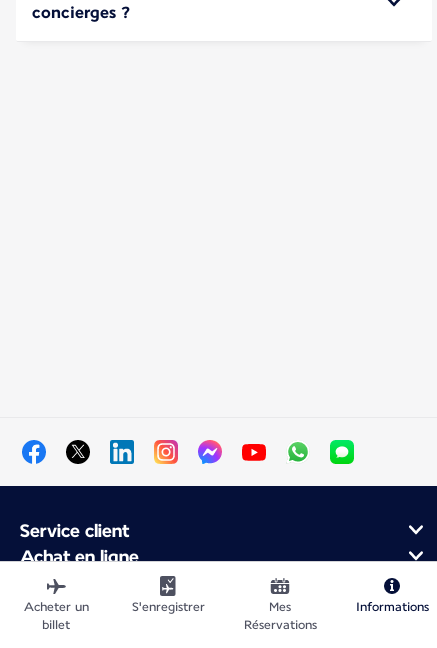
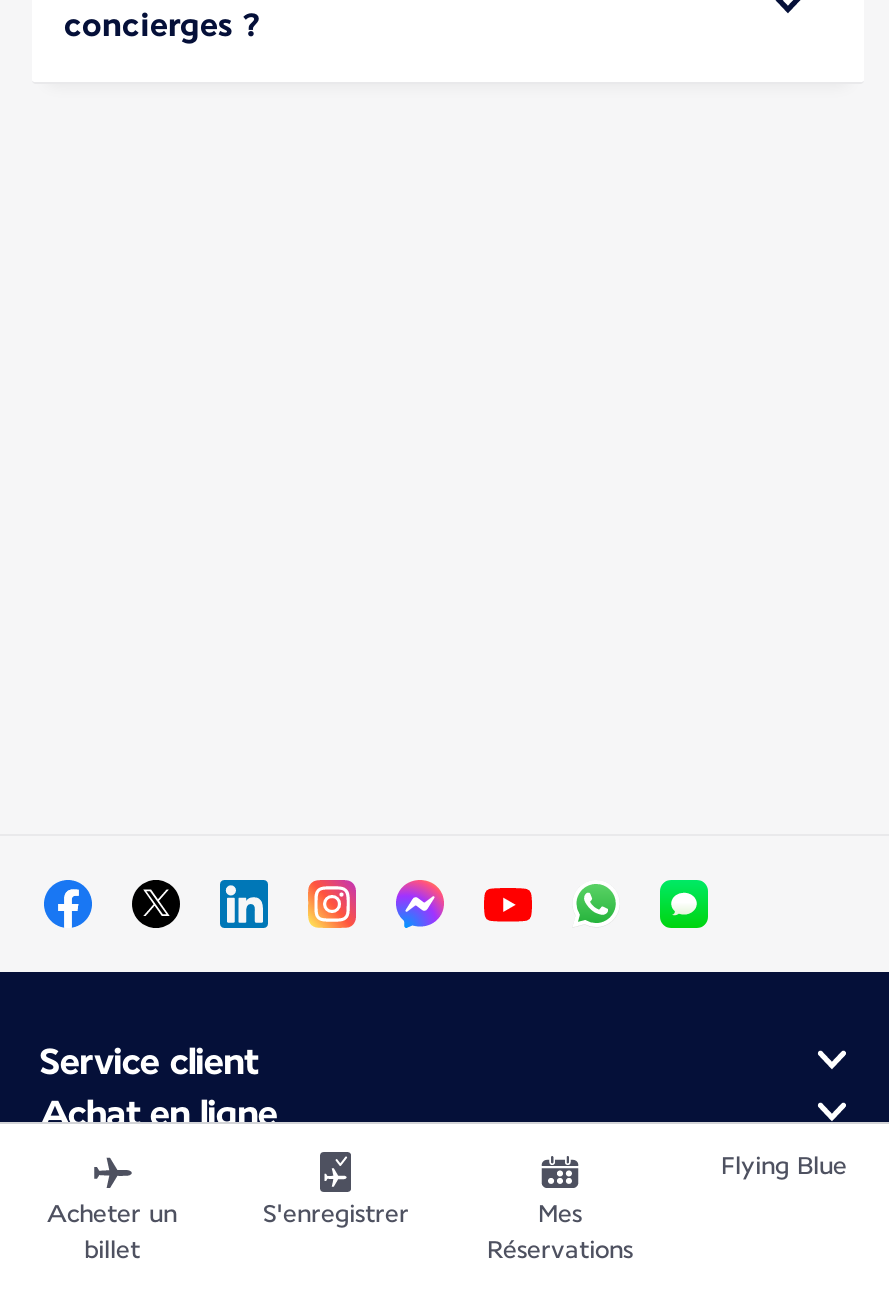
- Informations
+ Flying Blue
